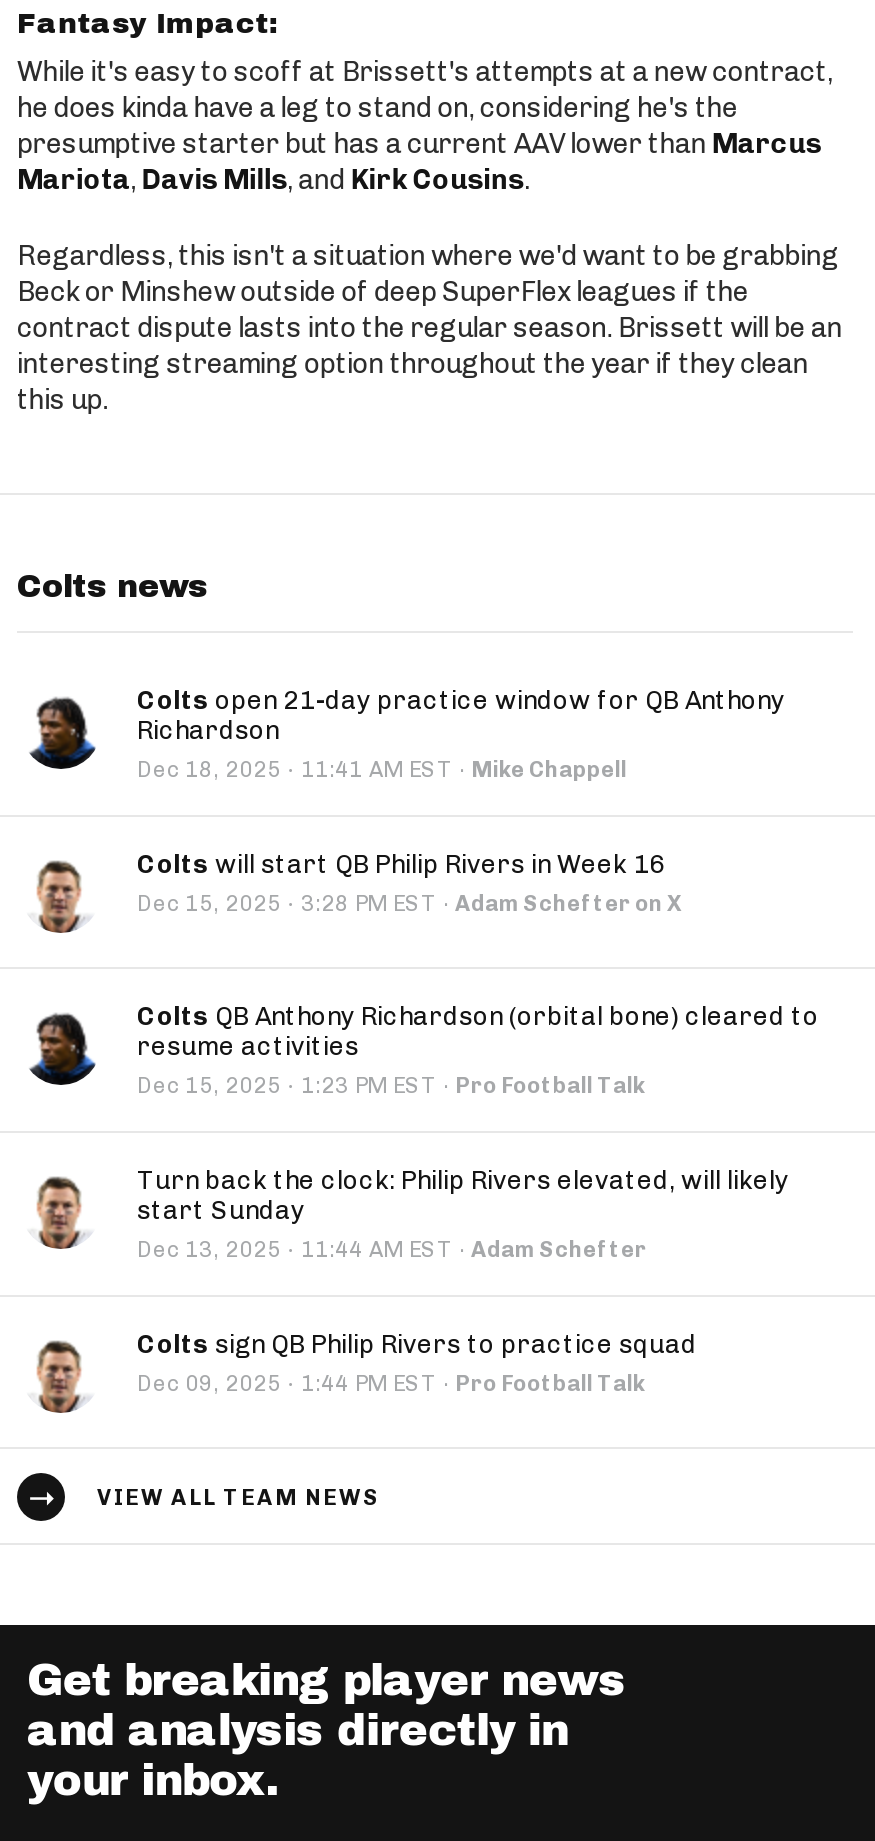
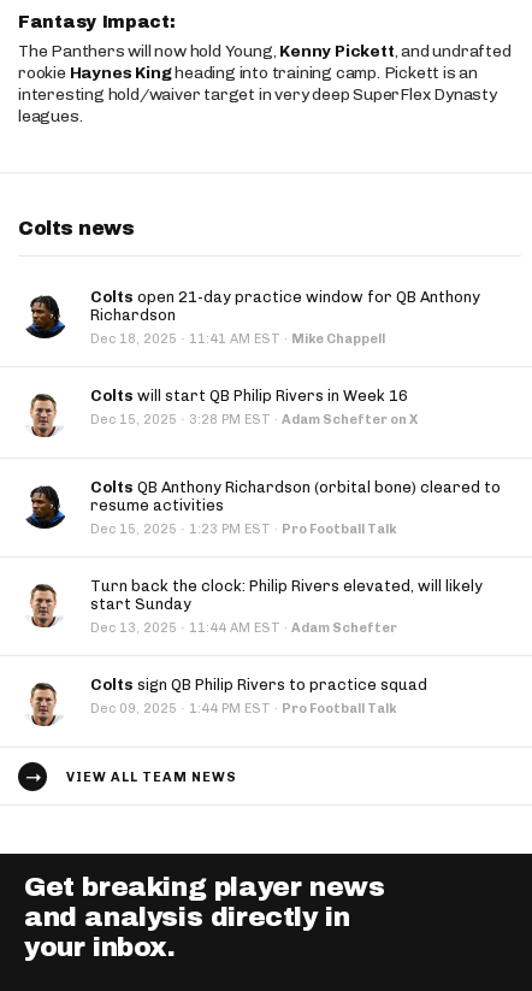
- While it's easy to scoff at Brissett's attempts at a new contract,
- he does kinda have a leg to stand on, considering he's the
- presumptive starter but has a current AAV lower than Marcus
- Mariota, Davis Mills, and Kirk Cousins.
- Regardless, this isn't a situation where we'd want to be grabbing
- Beck or Minshew outside of deep SuperFlex leagues if the
- contract dispute lasts into the regular season. Brissett will be an
- interesting streaming option throughout the year if they clean
- this up.
+ The Panthers will now hold Young, Kenny Pickett, and undrafted
+ rookie Haynes King heading into training camp. Pickett is an
+ interesting hold/waiver target in very deep SuperFlex Dynasty
+ leagues.
